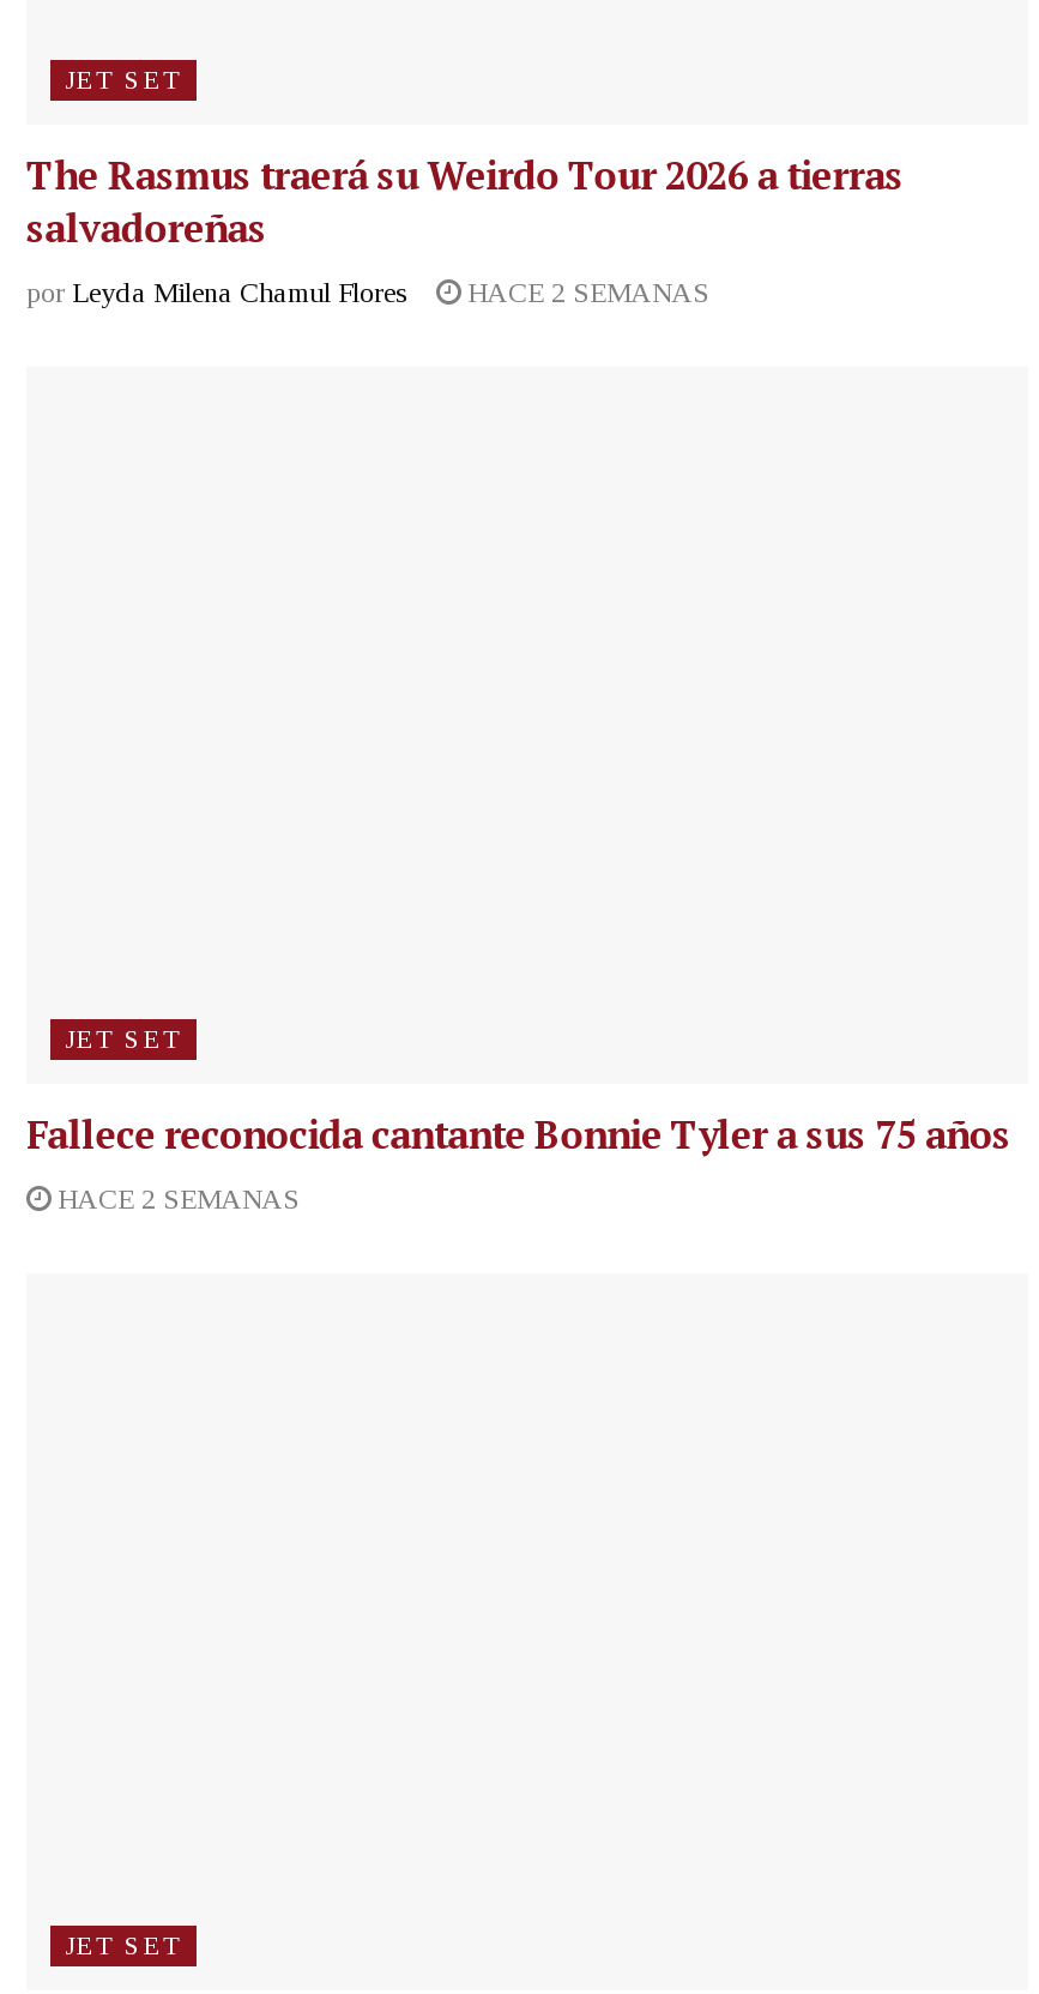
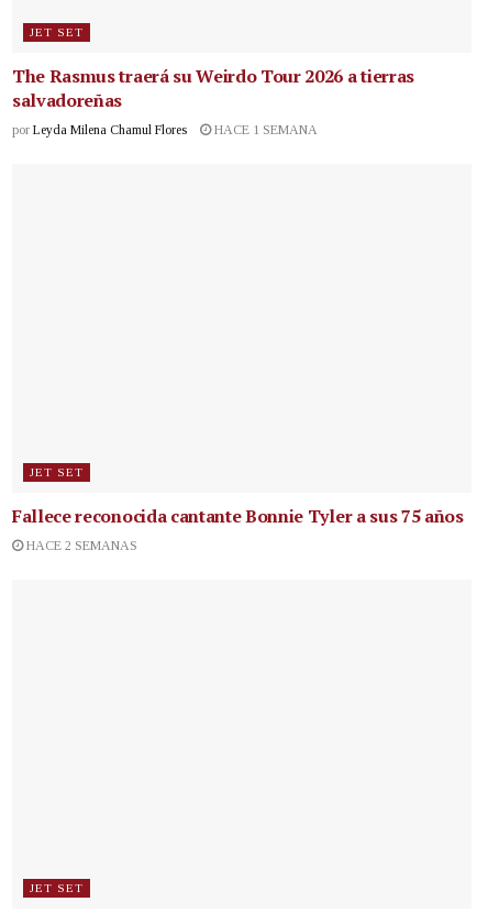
- por Leyda Milena Chamul Flores HACE 2 SEMANAS
+ por Leyda Milena Chamul Flores HACE 1 SEMANA
